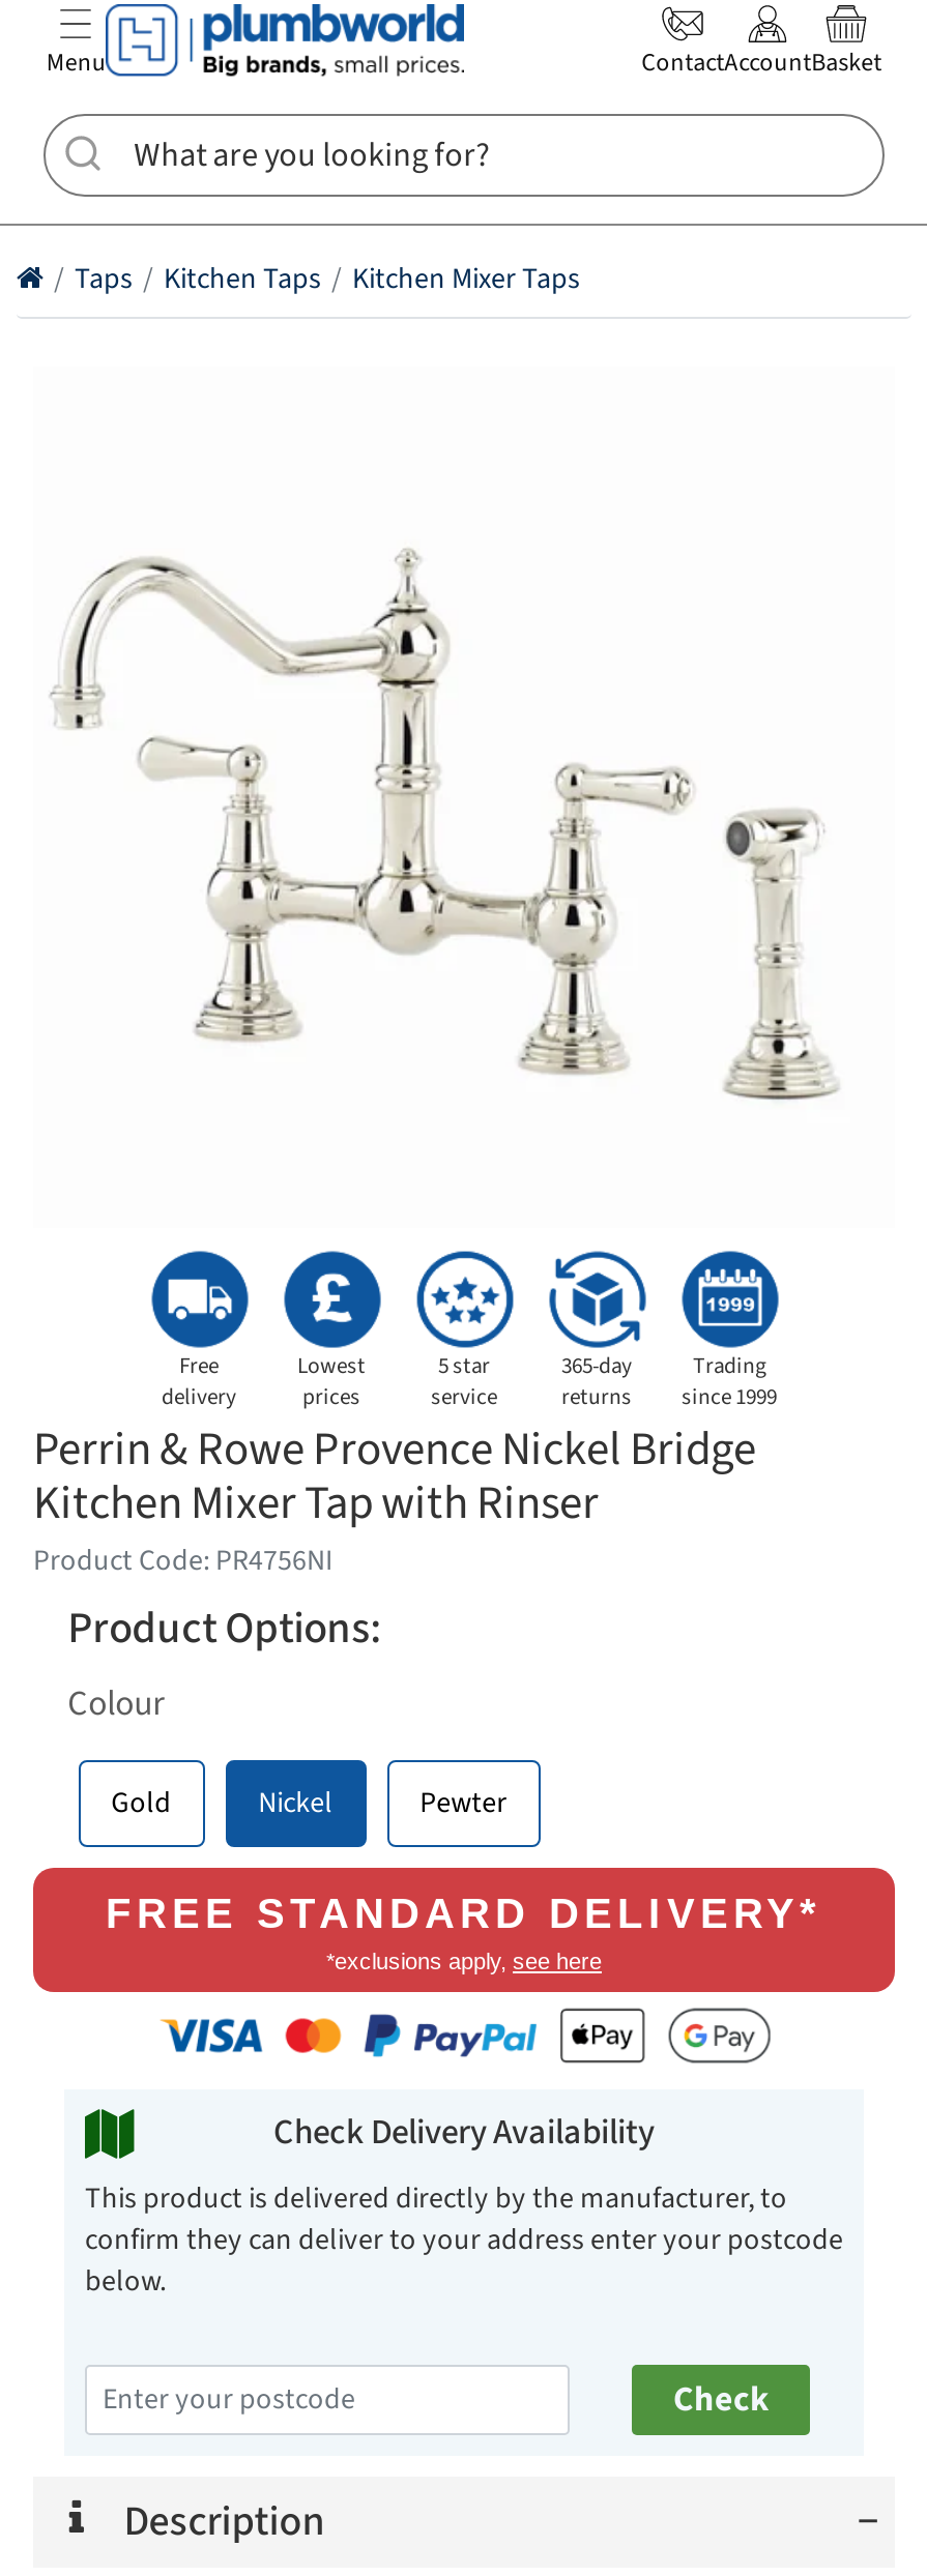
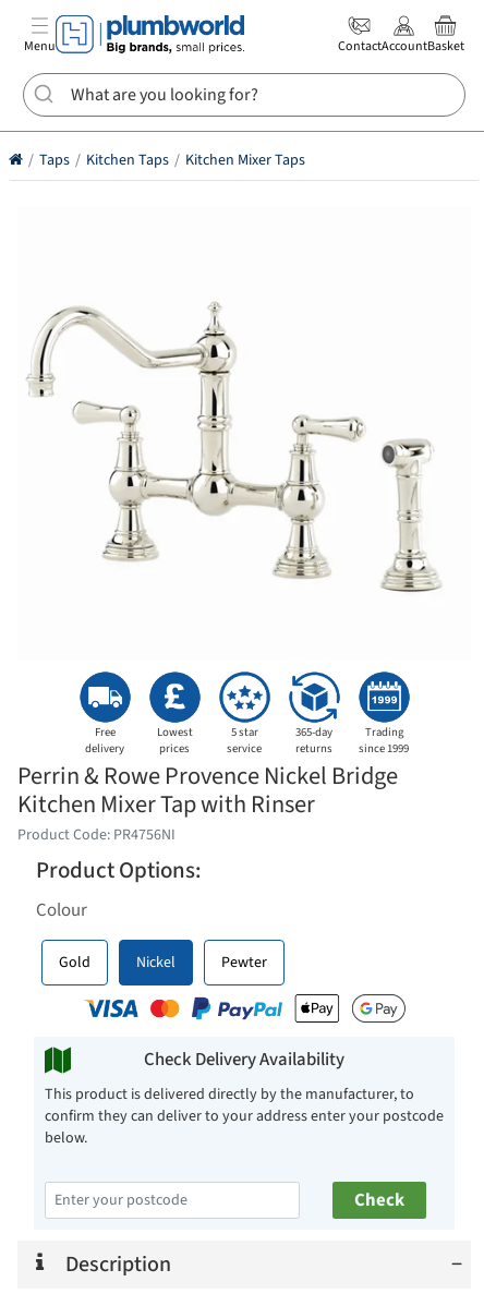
- FREE STANDARD DELIVERY*
- *exclusions apply, see here
